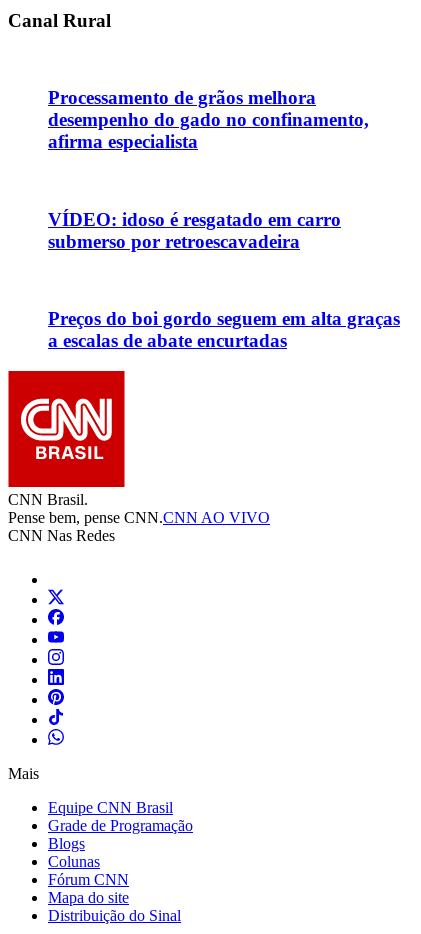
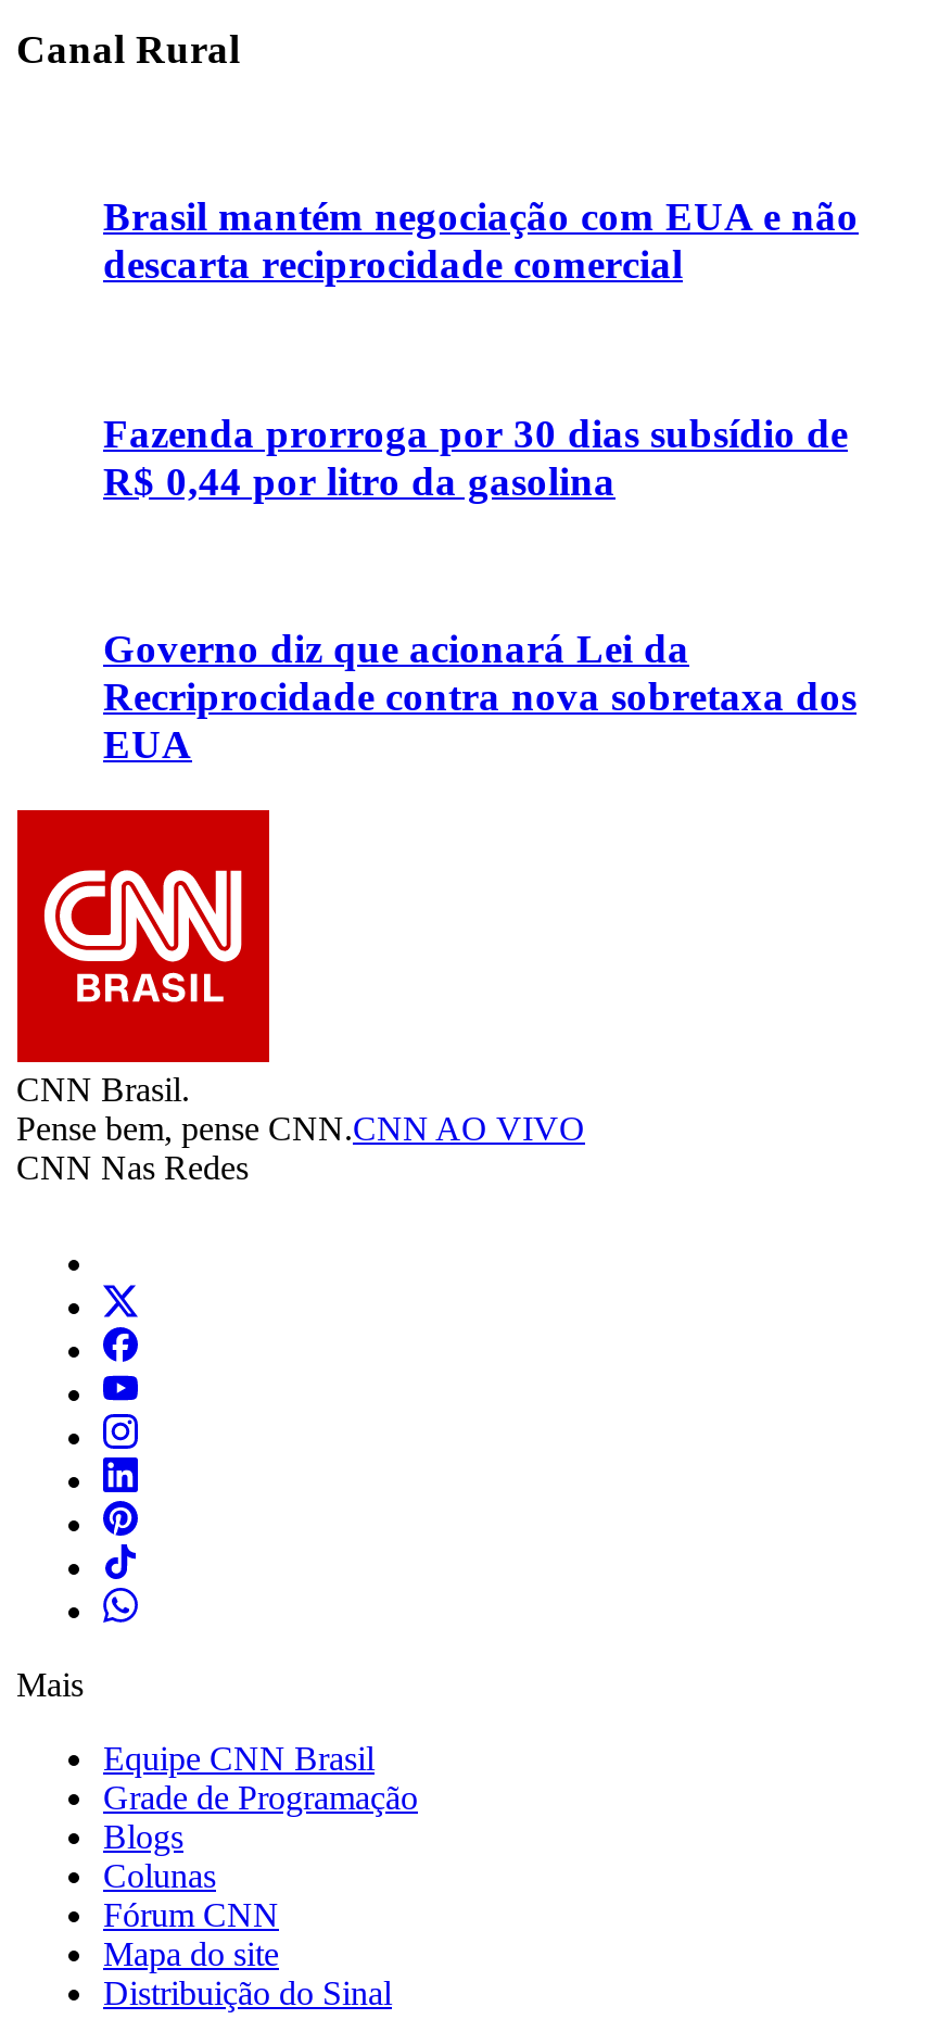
- Processamento de grãos melhora
- desempenho do gado no confinamento,
- afirma especialista
+ Brasil mantém negociação com EUA e não
+ descarta reciprocidade comercial

- VÍDEO: idoso é resgatado em carro
- submerso por retroescavadeira
+ Fazenda prorroga por 30 dias subsídio de
+ R$ 0,44 por litro da gasolina

- Preços do boi gordo seguem em alta graças
- a escalas de abate encurtadas
+ Governo diz que acionará Lei da
+ Recriprocidade contra nova sobretaxa dos
+ EUA
